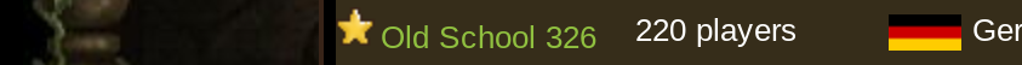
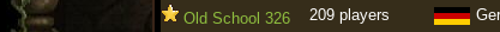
- Old School 326 220 players
+ Old School 326 209 players
